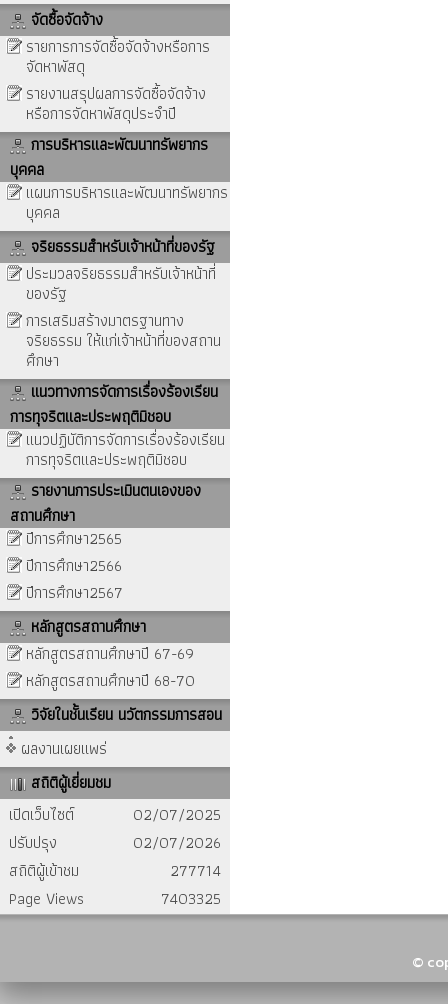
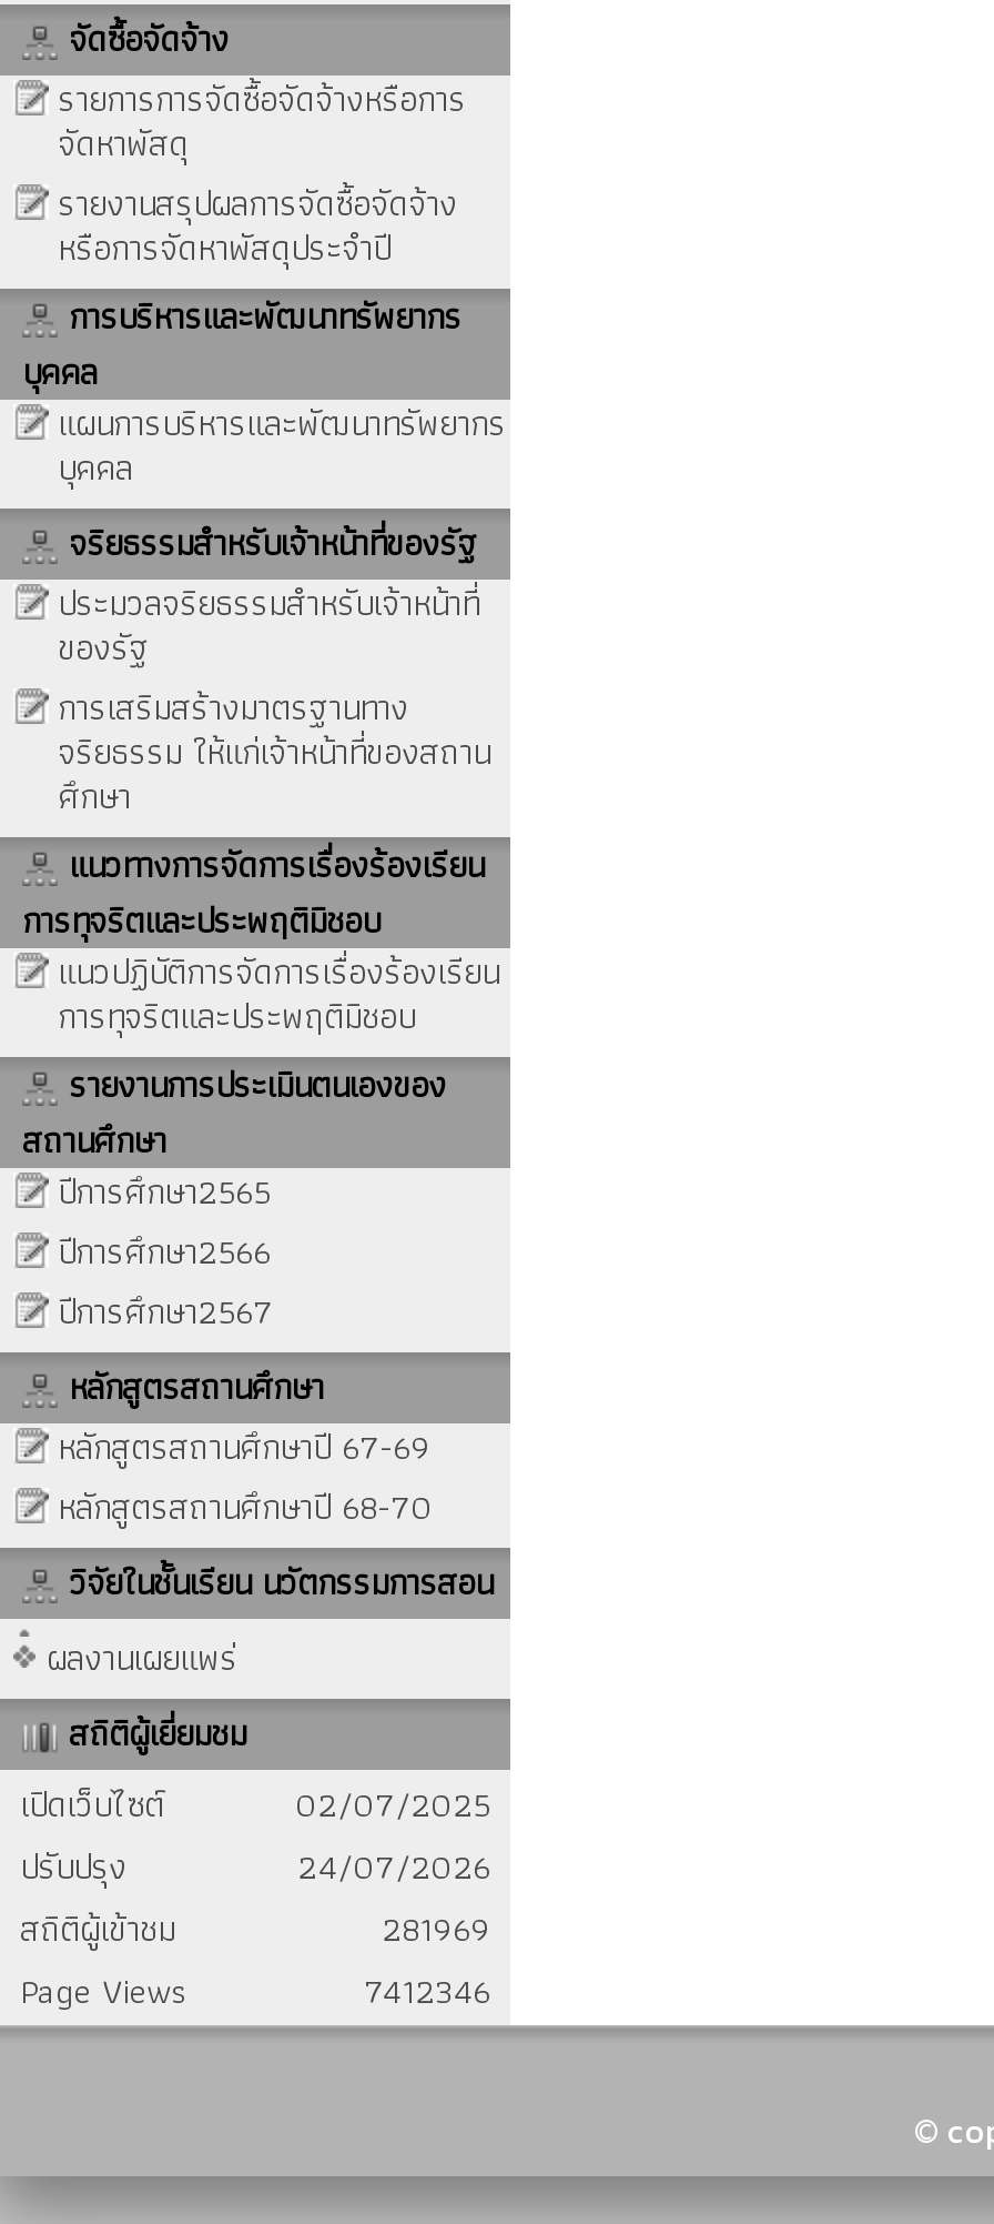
- 02/07/2026
+ 24/07/2026

- 277714
+ 281969

- 7403325
+ 7412346
